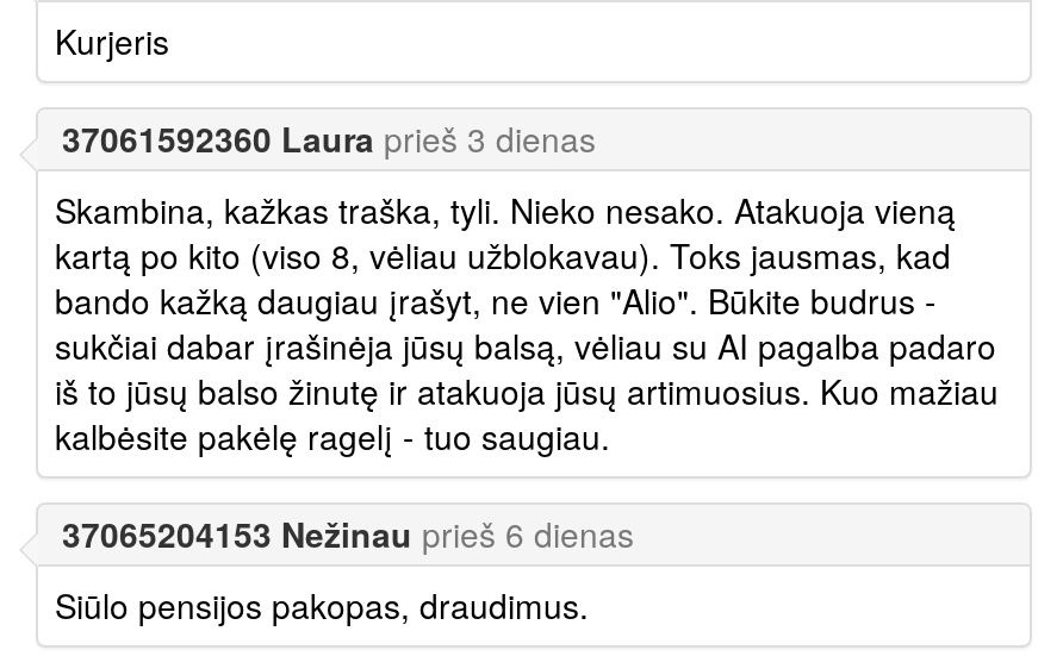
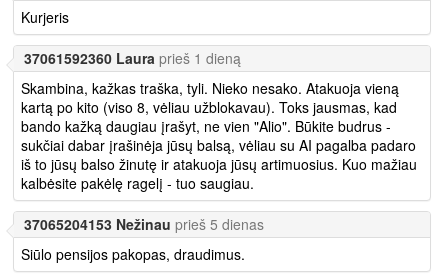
- 37061592360 Laura prieš 3 dienas
+ 37061592360 Laura prieš 1 dieną

- 37065204153 Nežinau prieš 6 dienas
+ 37065204153 Nežinau prieš 5 dienas
